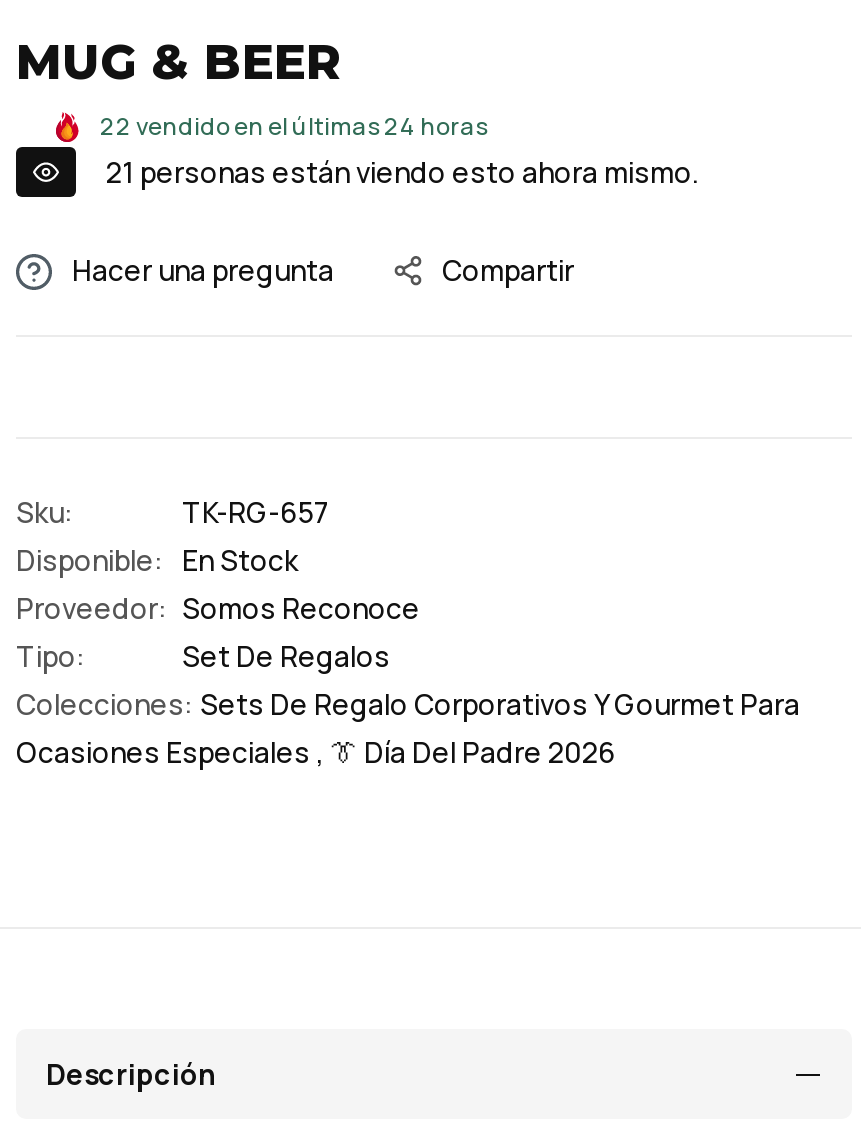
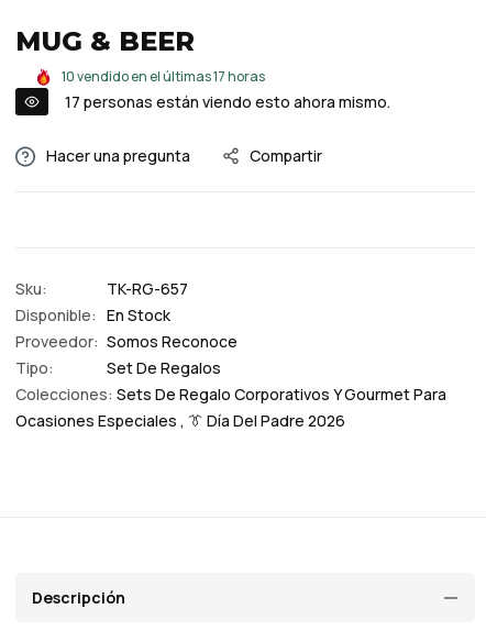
- 22 vendido en el últimas 24 horas
+ 10 vendido en el últimas 17 horas

- 21 personas están viendo esto ahora mismo.
+ 17 personas están viendo esto ahora mismo.
